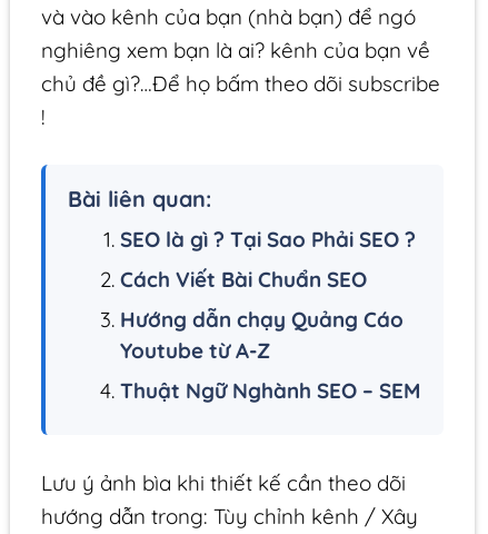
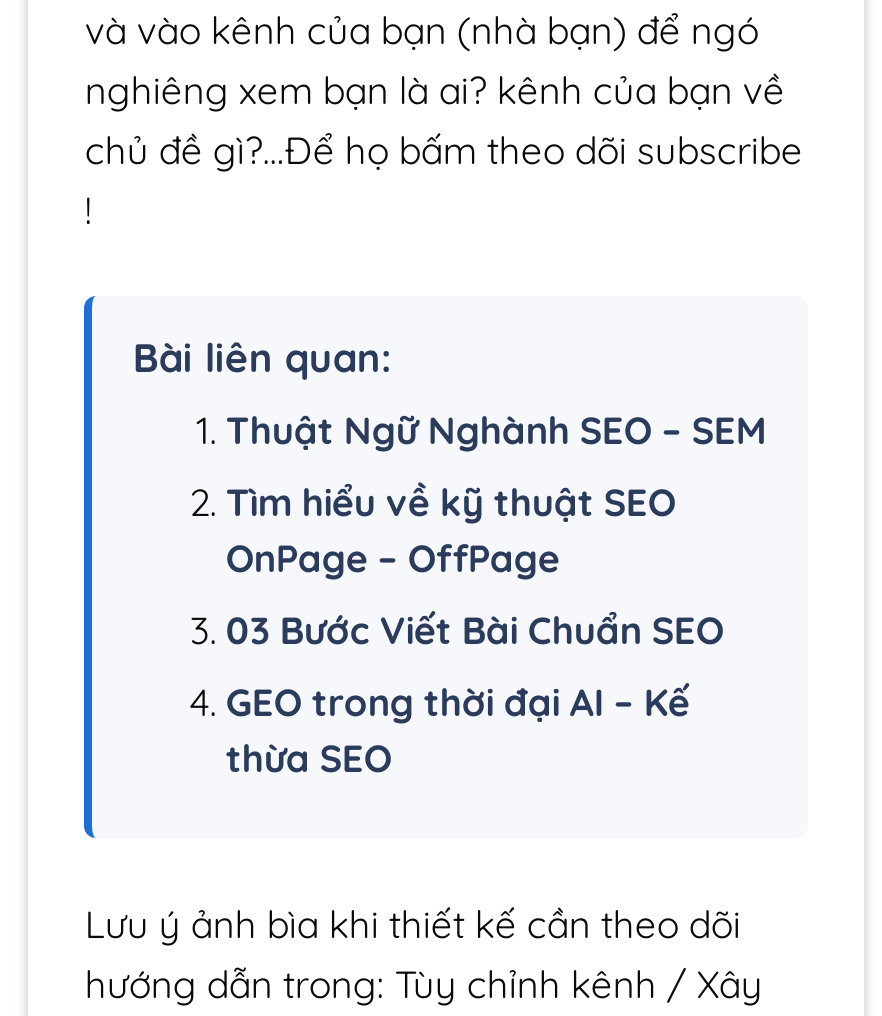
- SEO là gì ? Tại Sao Phải SEO ?
- Cách Viết Bài Chuẩn SEO
- Hướng dẫn chạy Quảng Cáo
- Youtube từ A-Z

moved up: Thuật Ngữ Nghành SEO – SEM

+ Tìm hiểu về kỹ thuật SEO
+ OnPage – OffPage
+ 03 Bước Viết Bài Chuẩn SEO
+ GEO trong thời đại AI – Kế
+ thừa SEO
